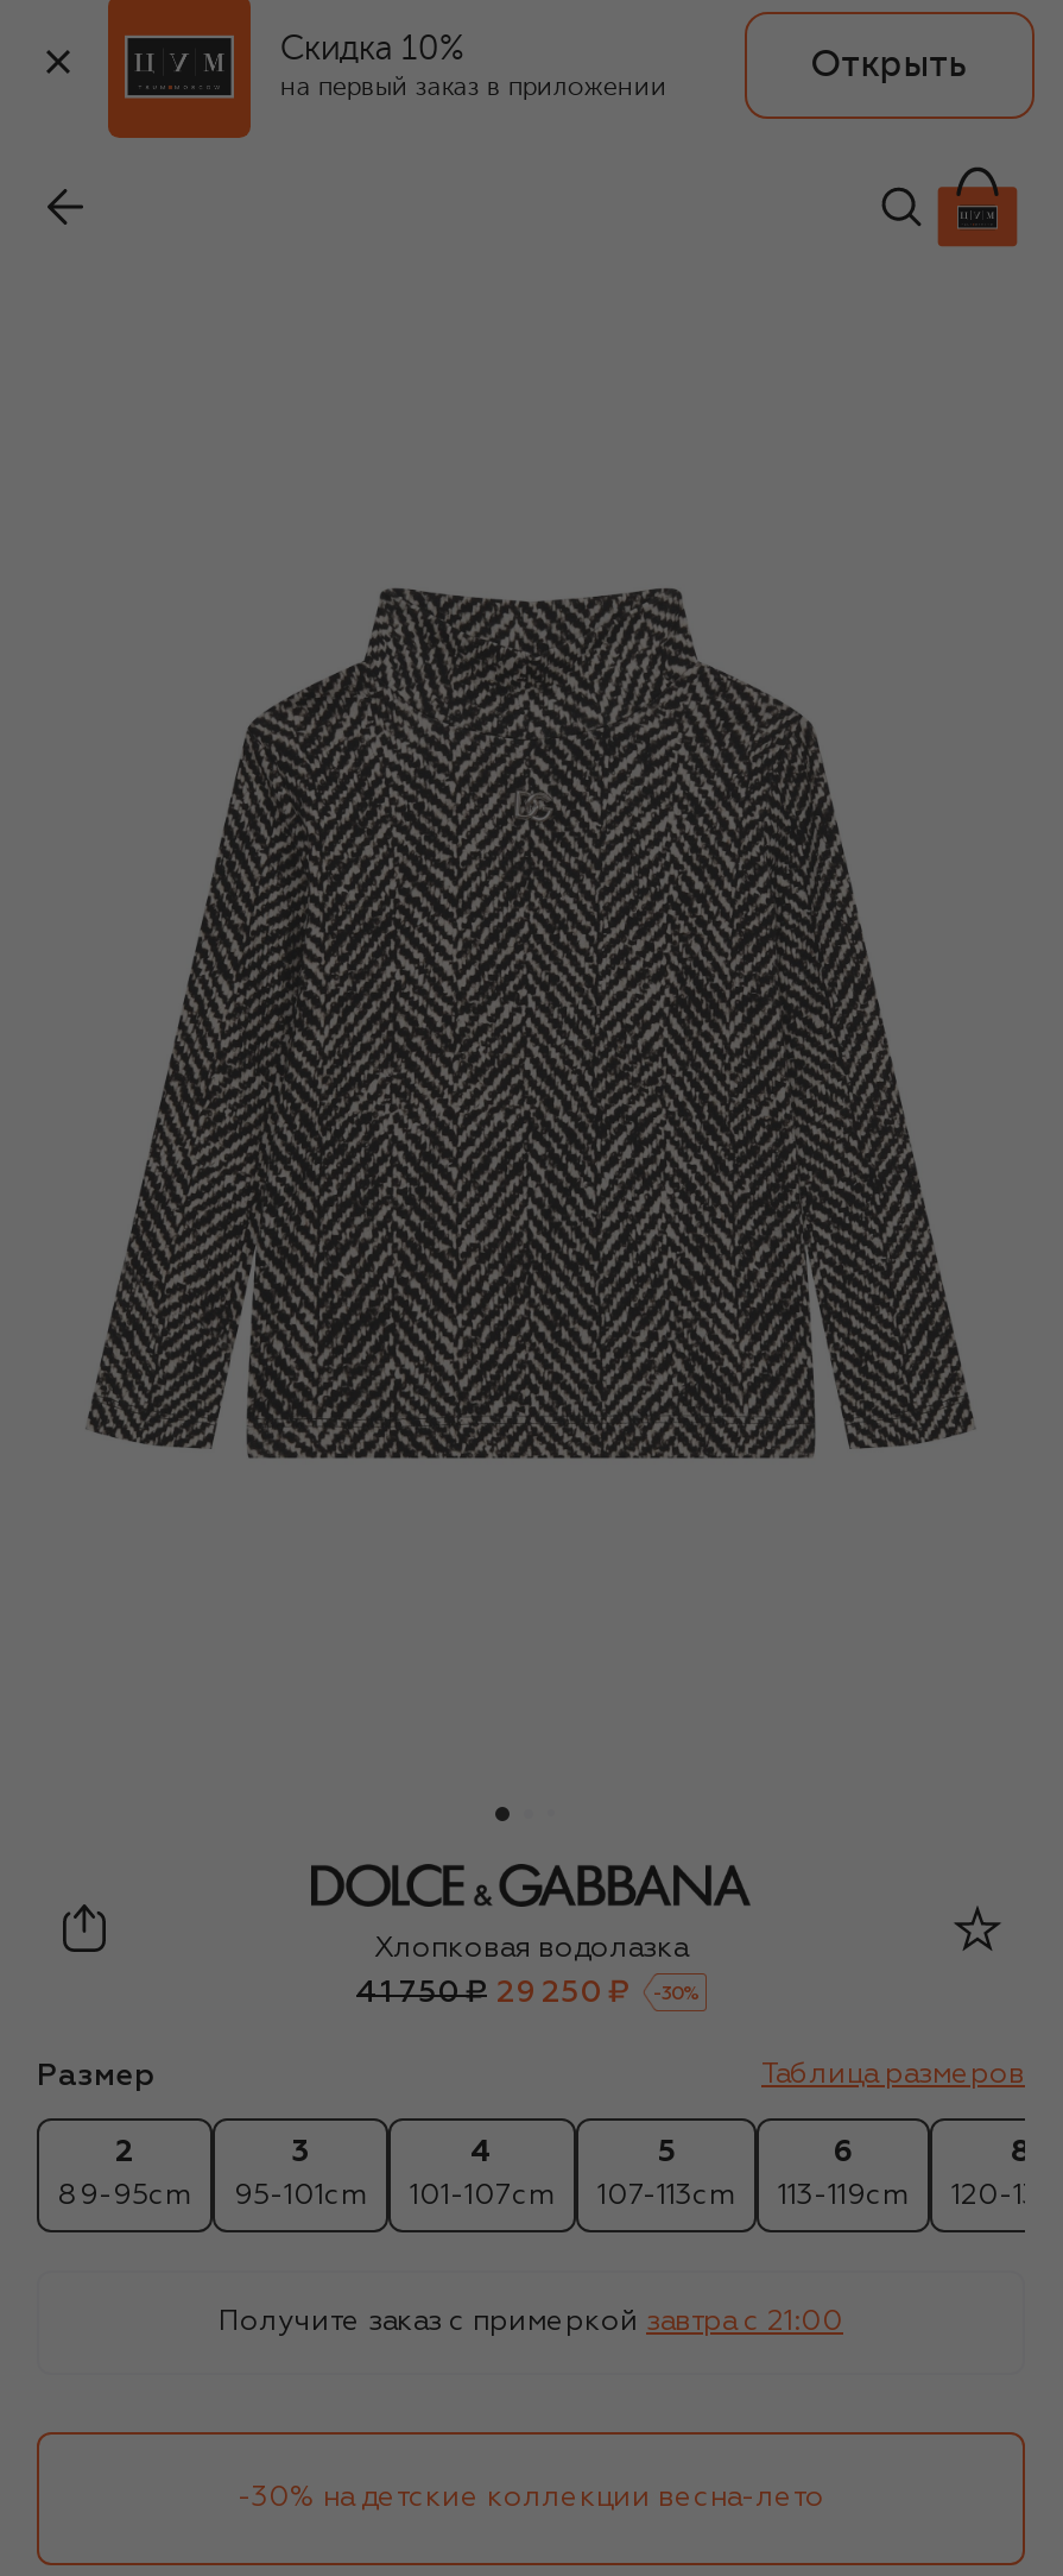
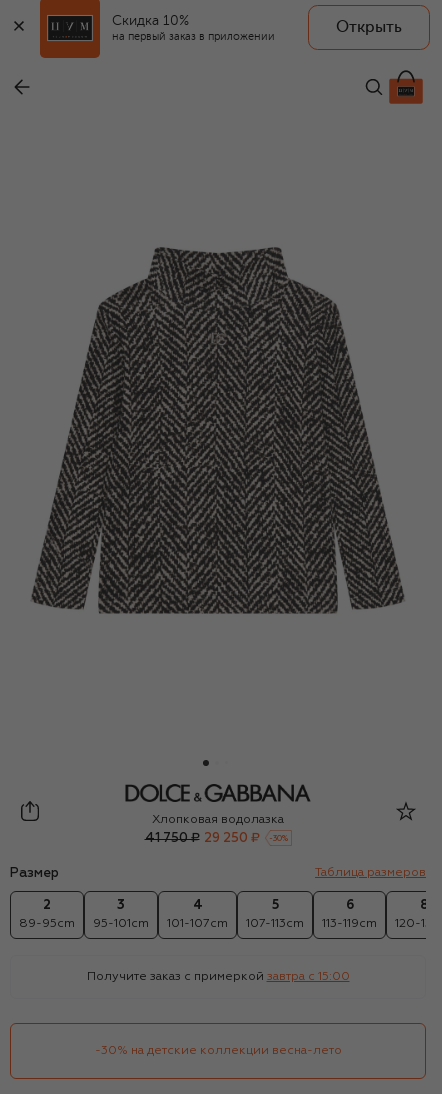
- Получите заказ с примеркой завтра c 21:00
+ Получите заказ с примеркой завтра c 15:00
